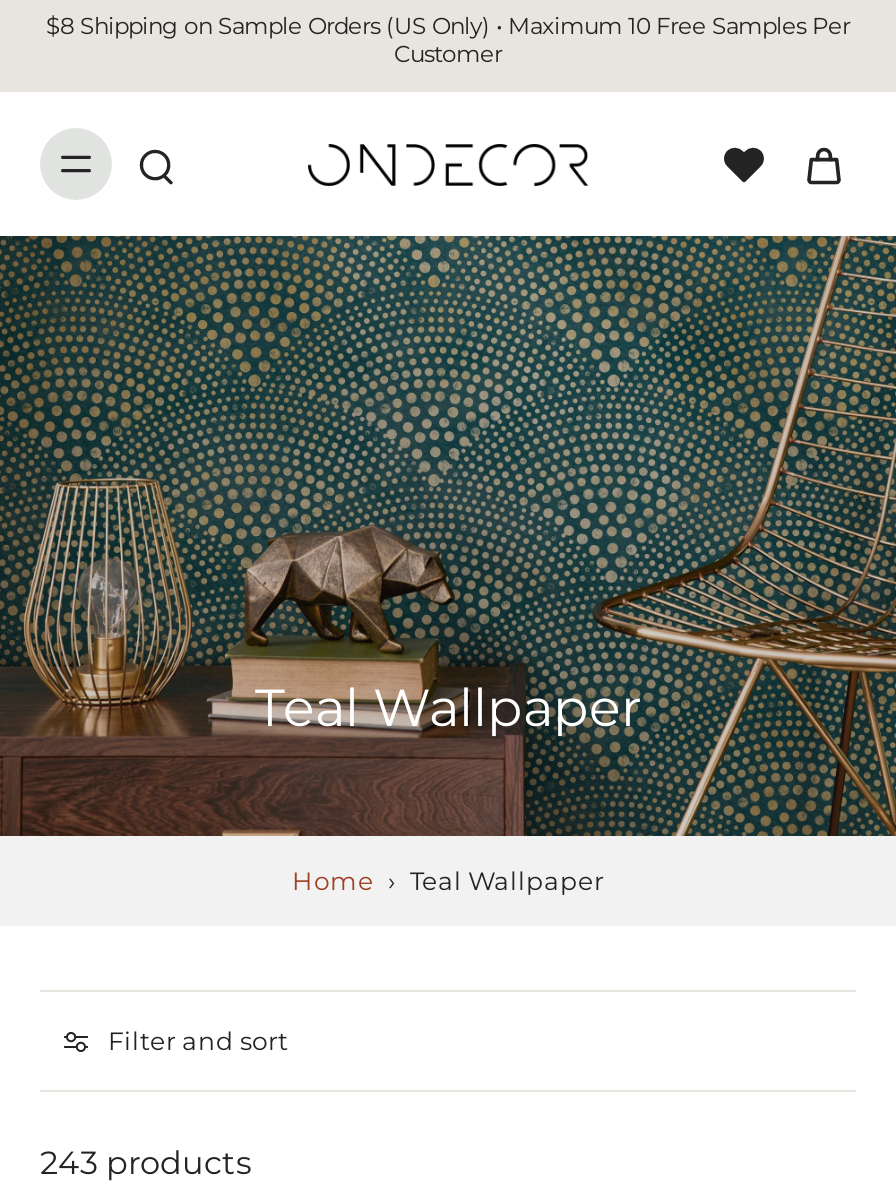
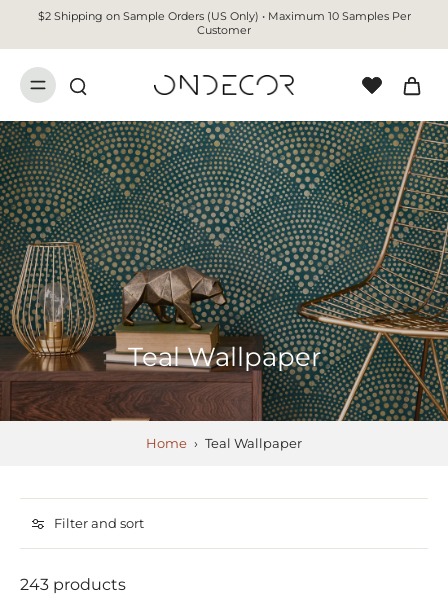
- $8 Shipping on Sample Orders (US Only) • Maximum 10 Free Samples Per
+ $2 Shipping on Sample Orders (US Only) • Maximum 10 Samples Per
